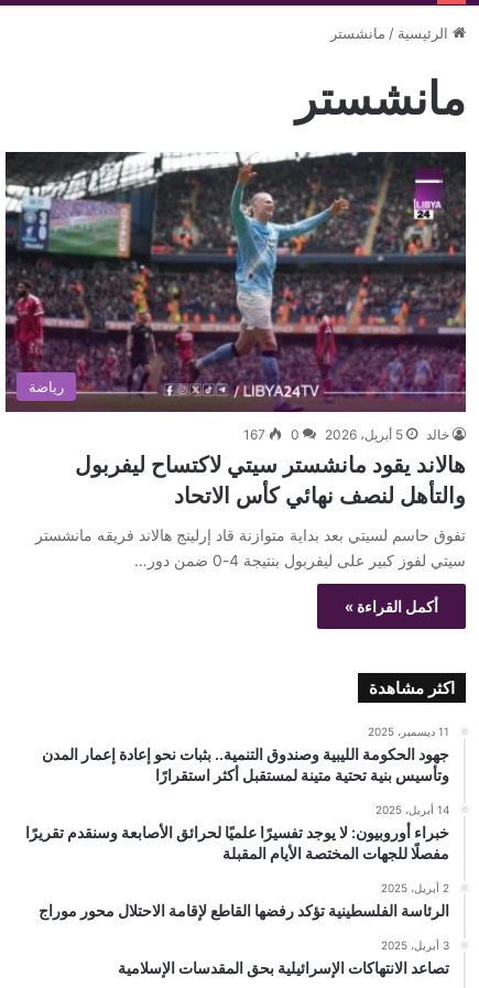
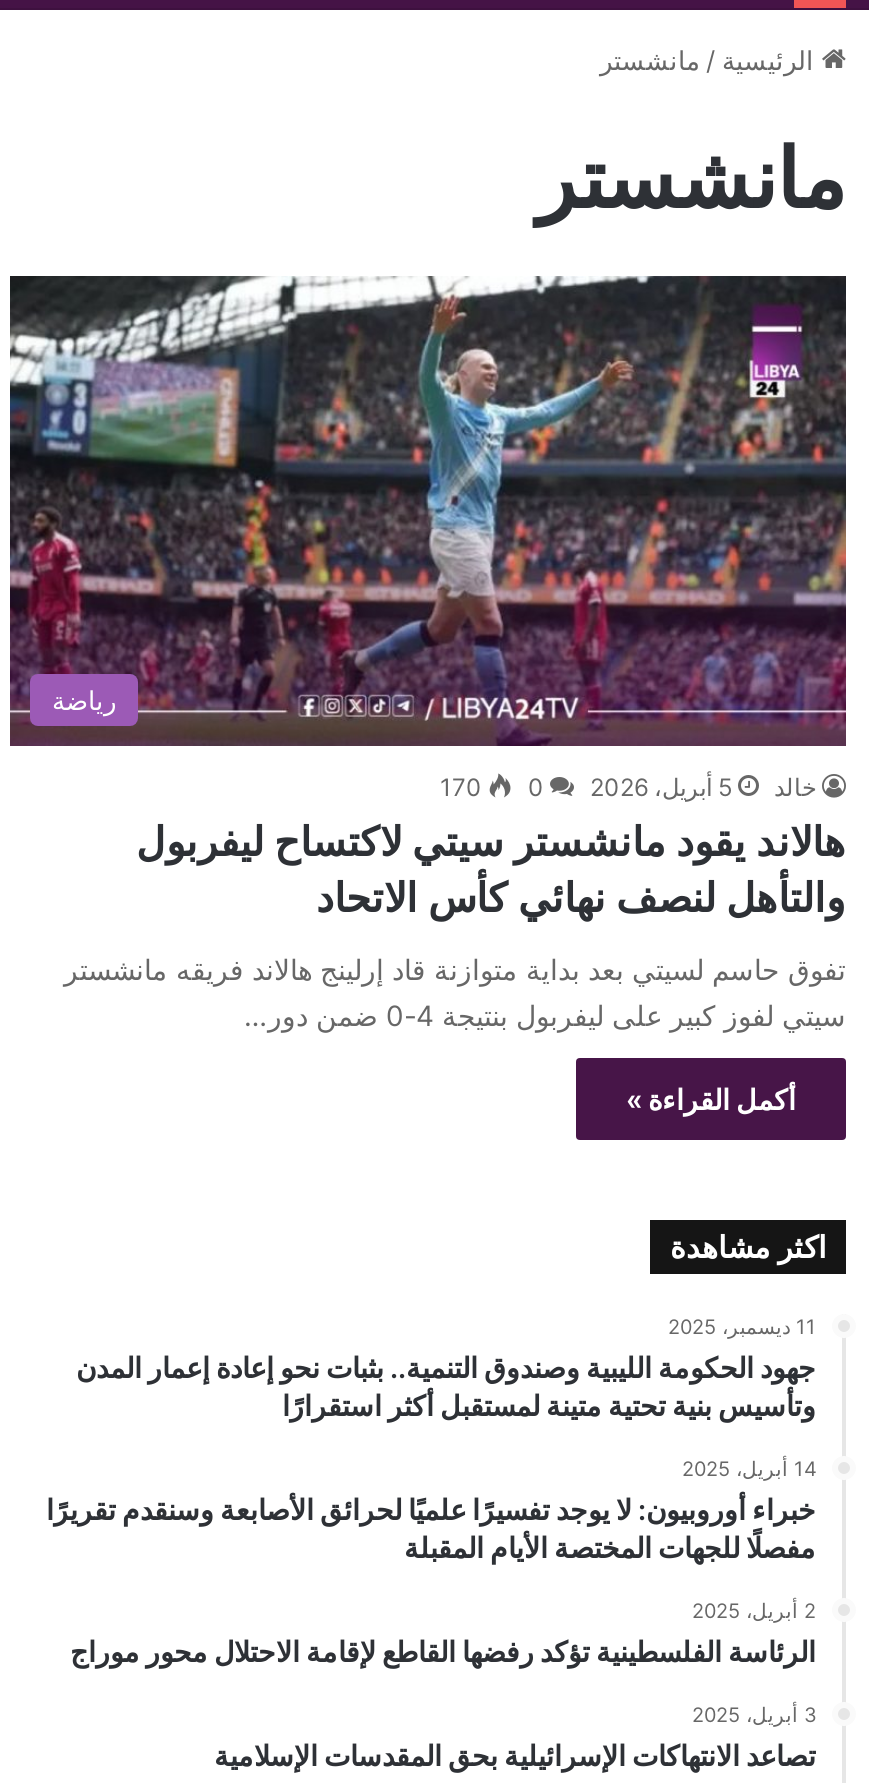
- 167 0
+ 170 0
